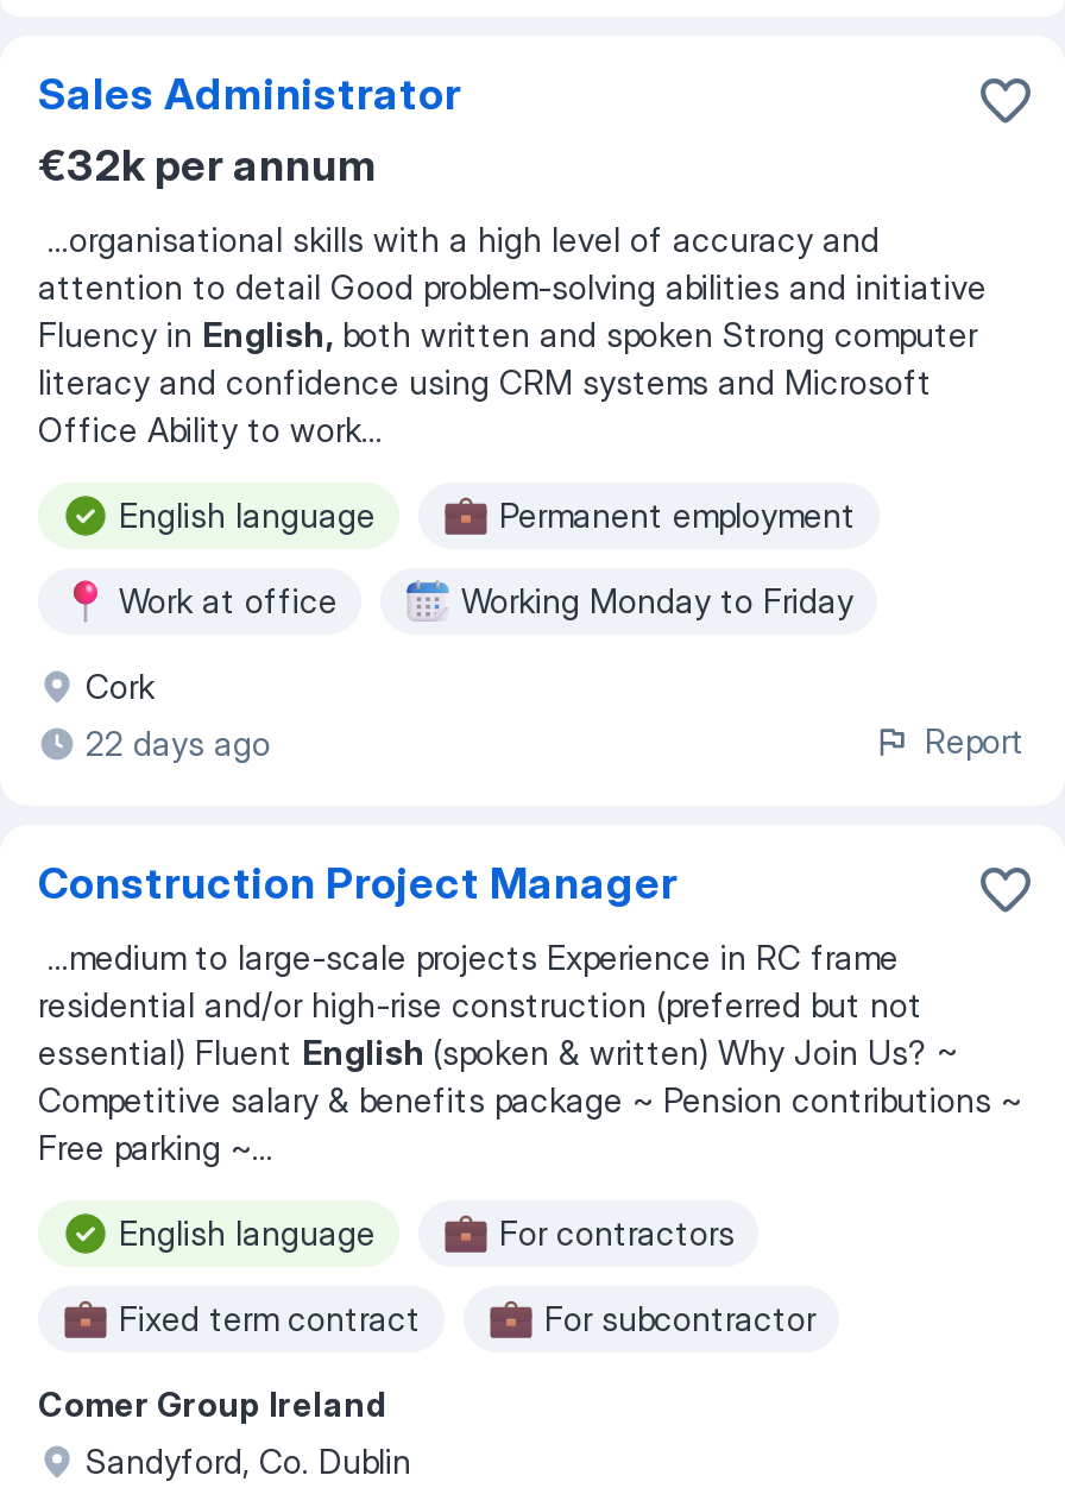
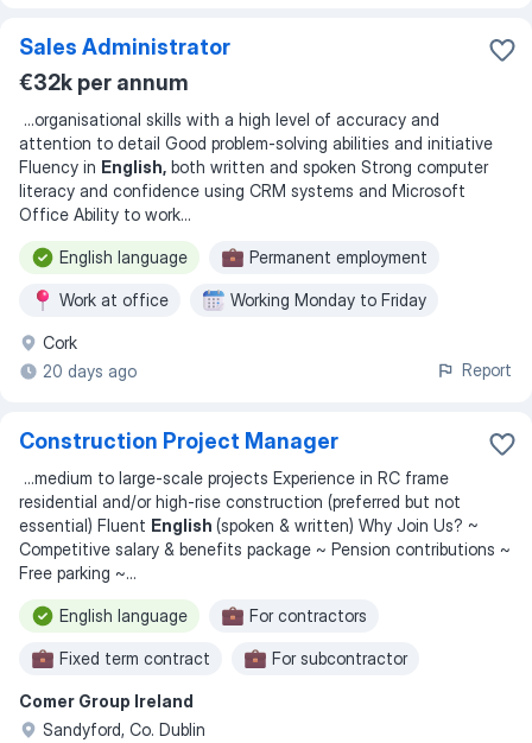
- 22 days ago
+ 20 days ago
